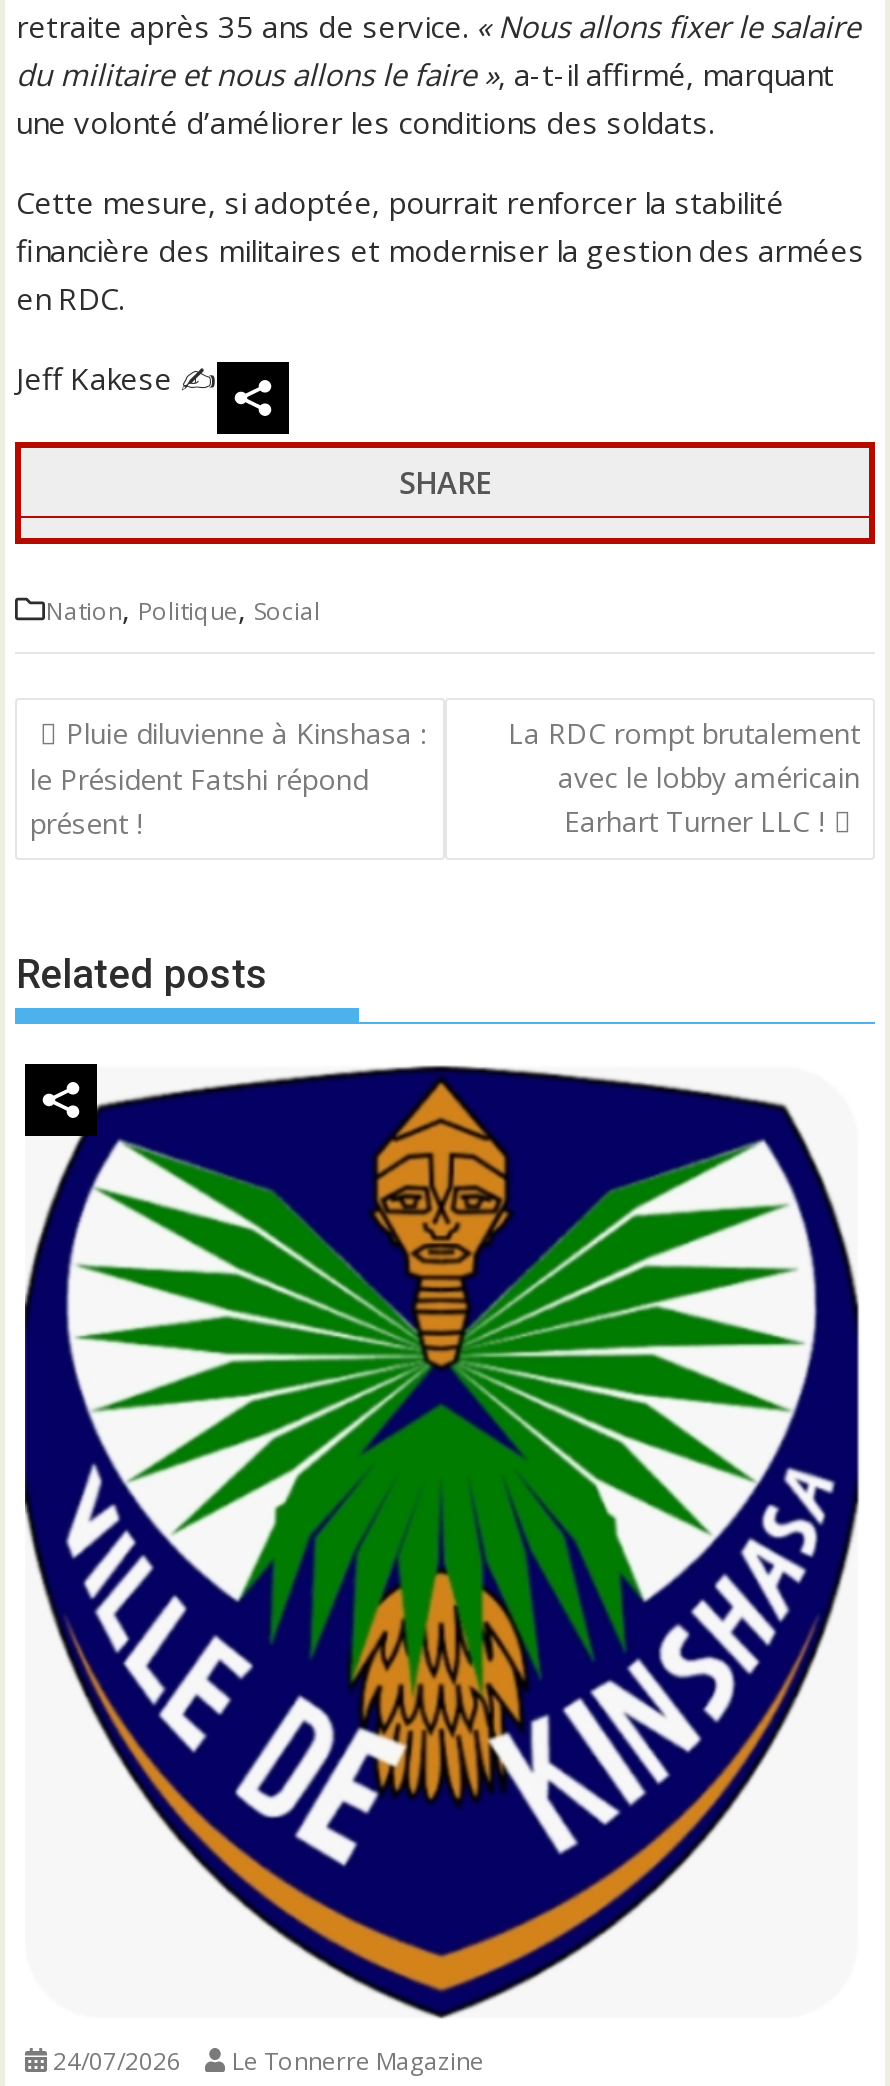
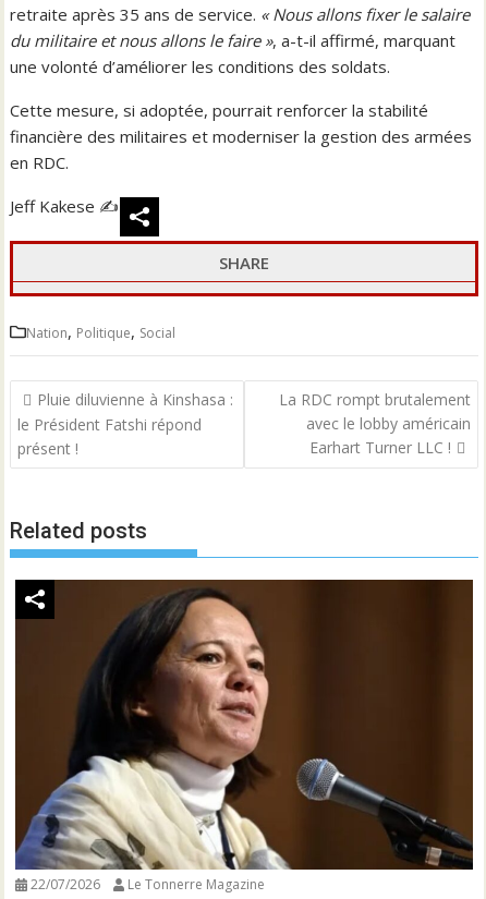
- [image]
- 24/07/2026 Le Tonnerre Magazine
+ [image]
+ 22/07/2026 Le Tonnerre Magazine
